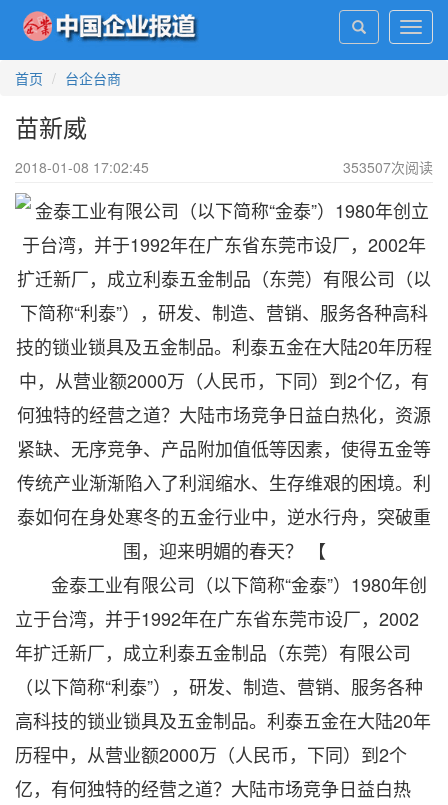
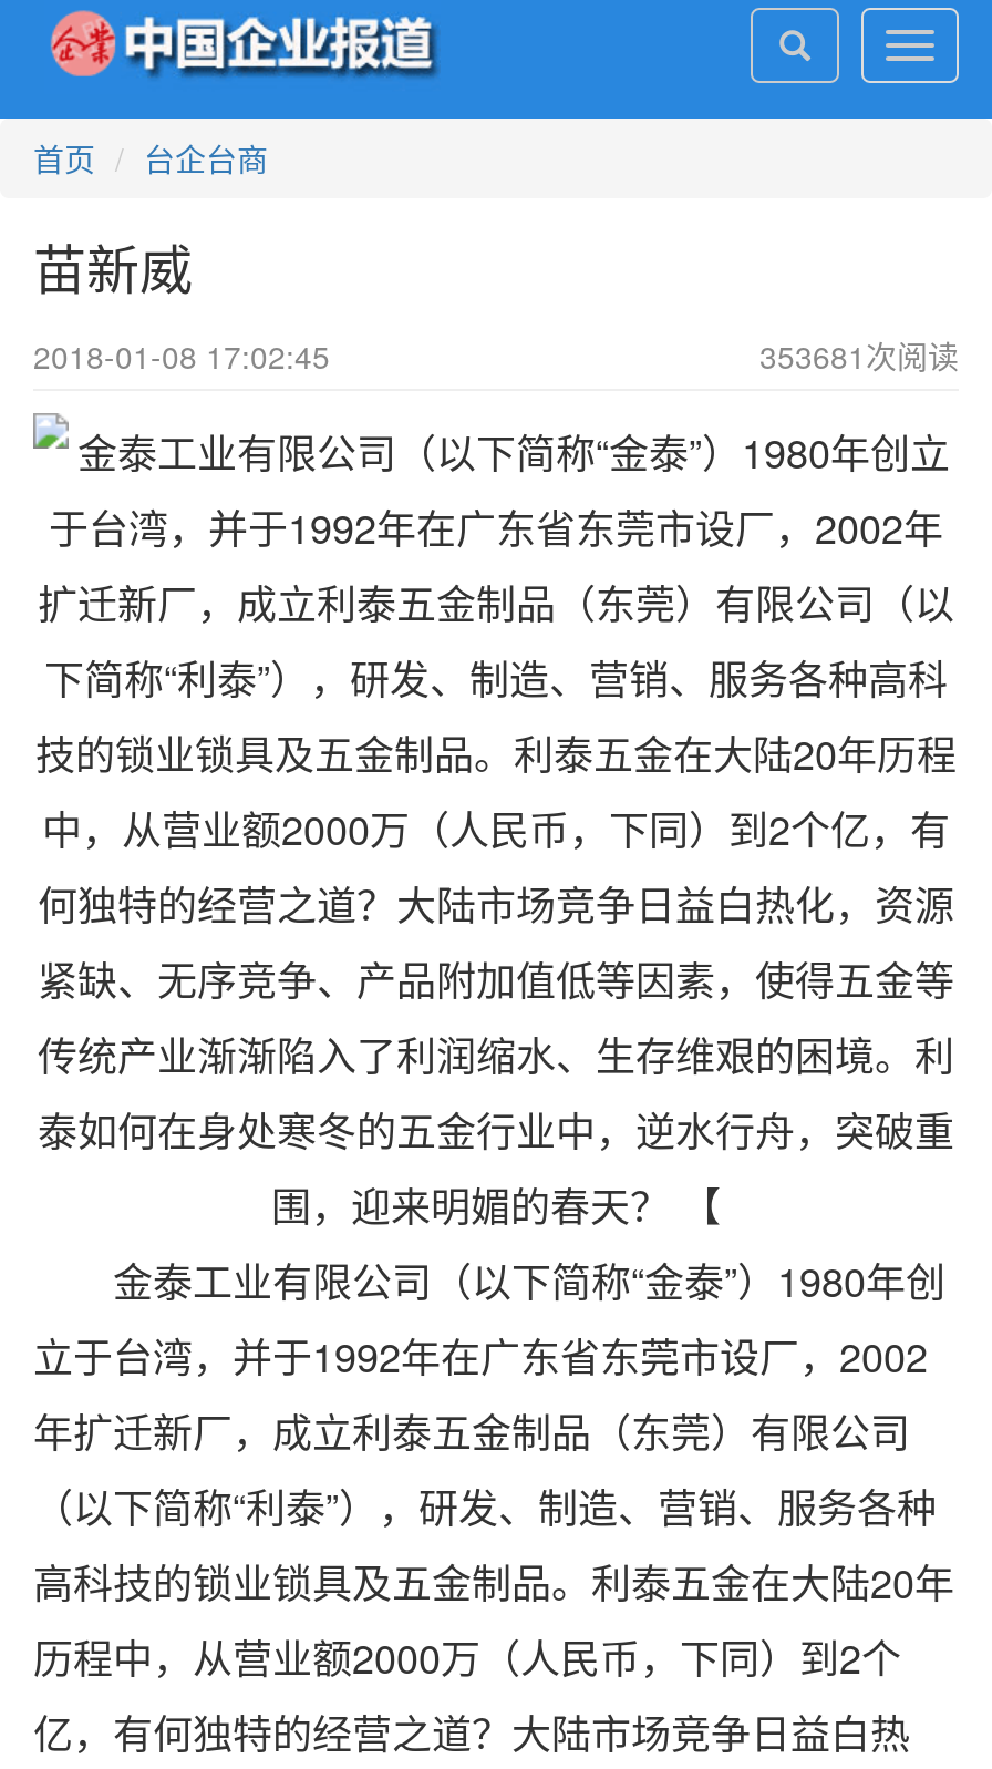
- 353507次阅读
+ 353681次阅读
